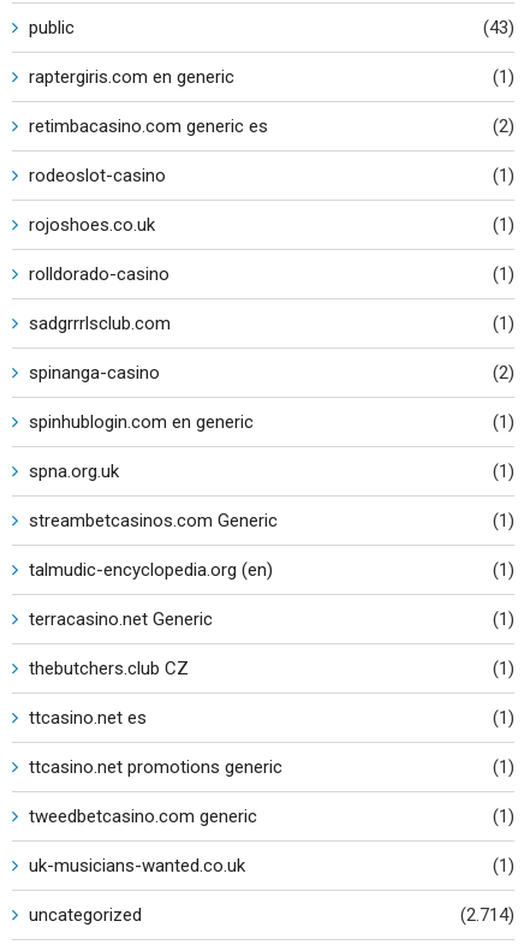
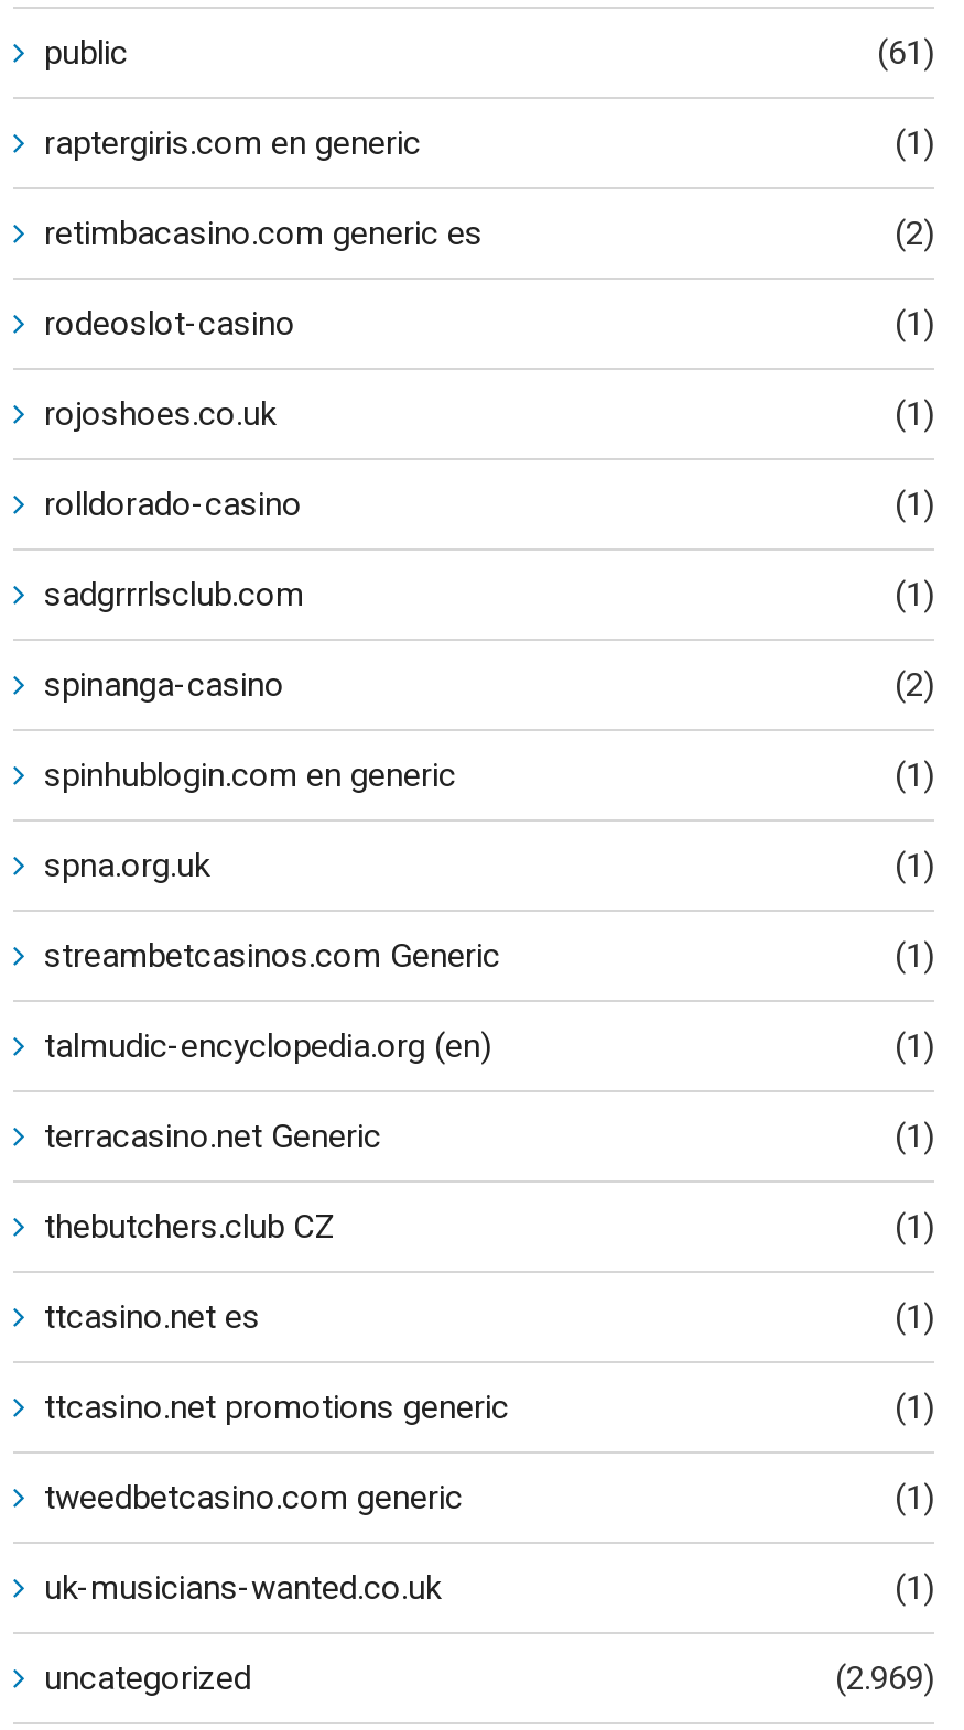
- (43)
+ (61)

- (2.714)
+ (2.969)
